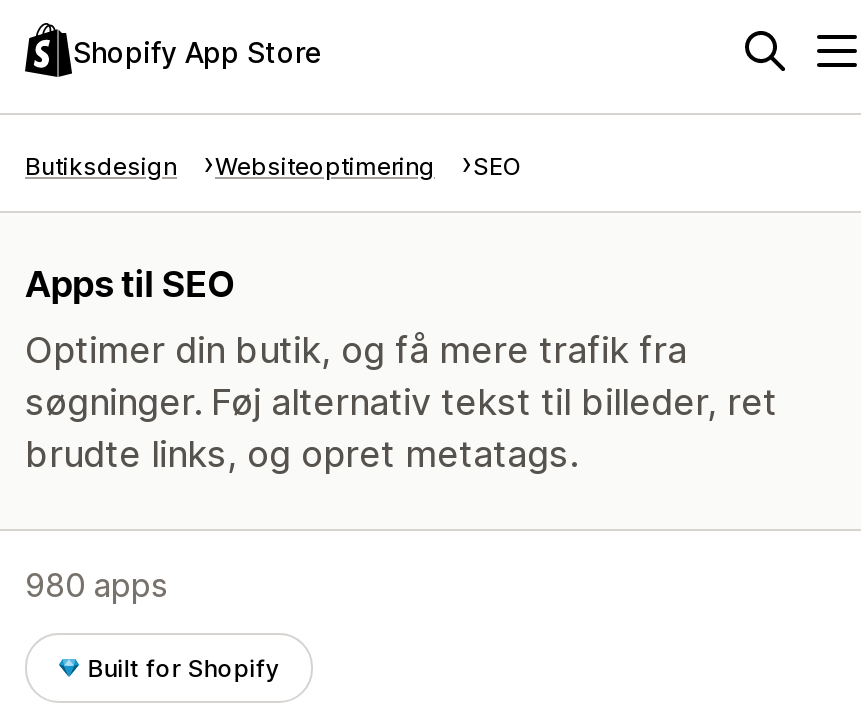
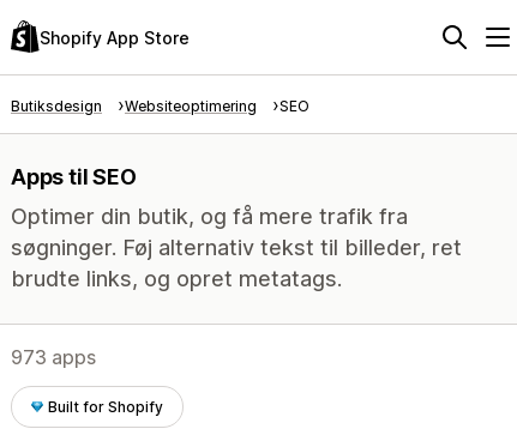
- 980 apps
+ 973 apps
